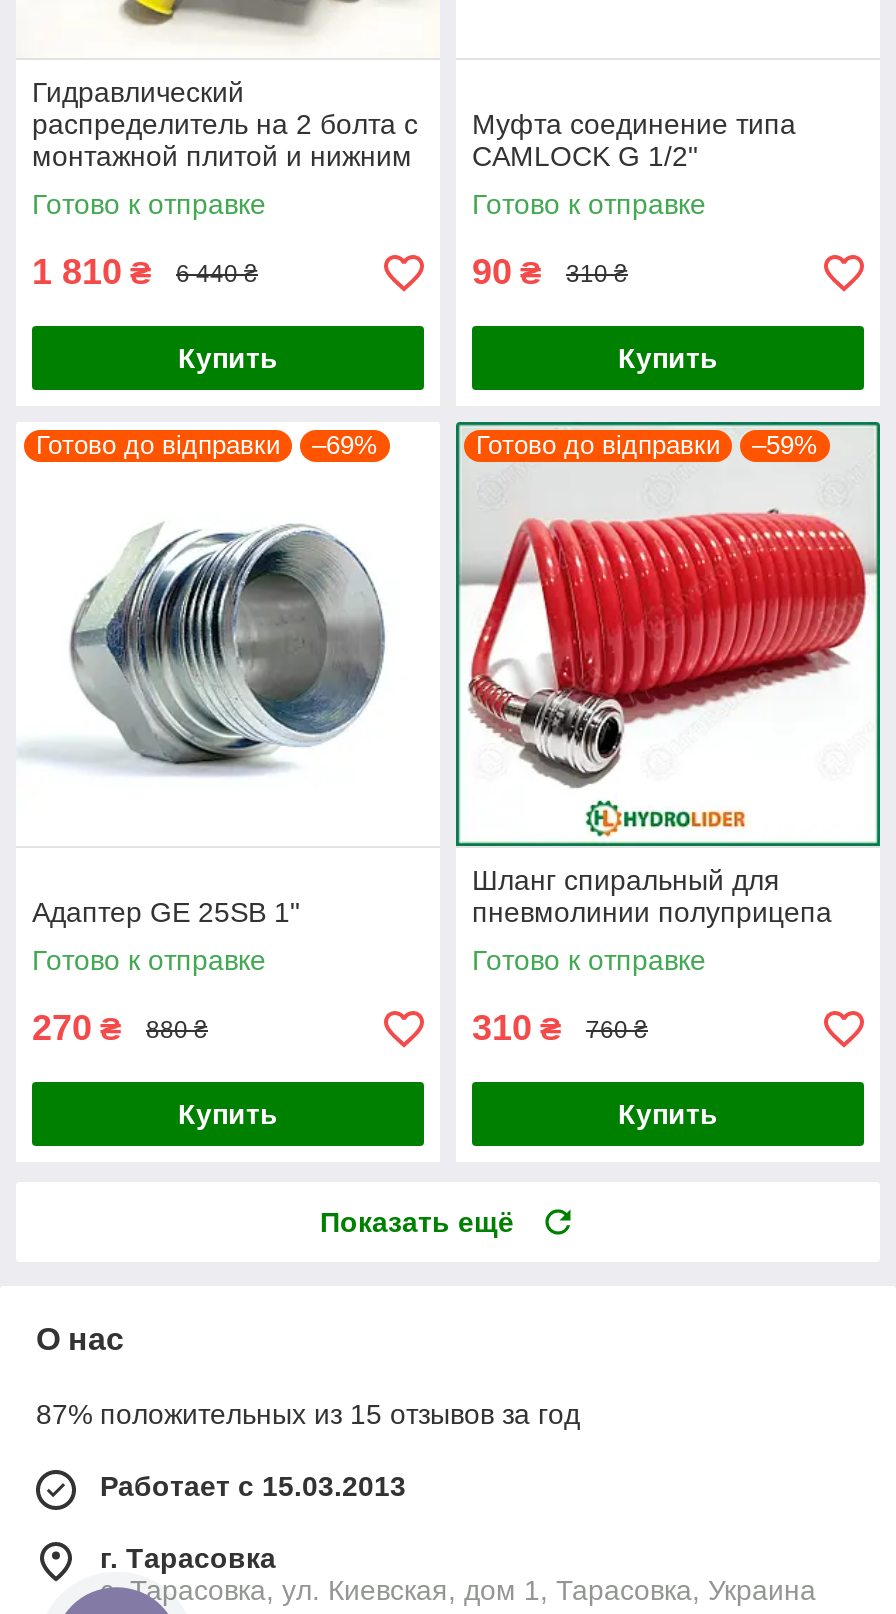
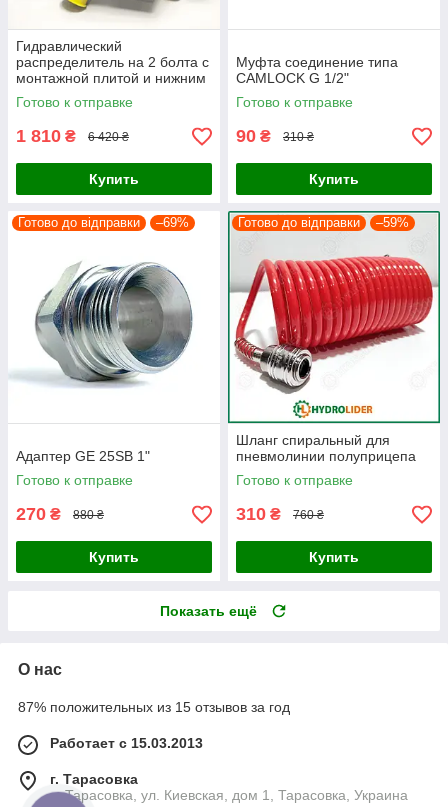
- 1 810 ₴ 6 440 ₴
+ 1 810 ₴ 6 420 ₴
